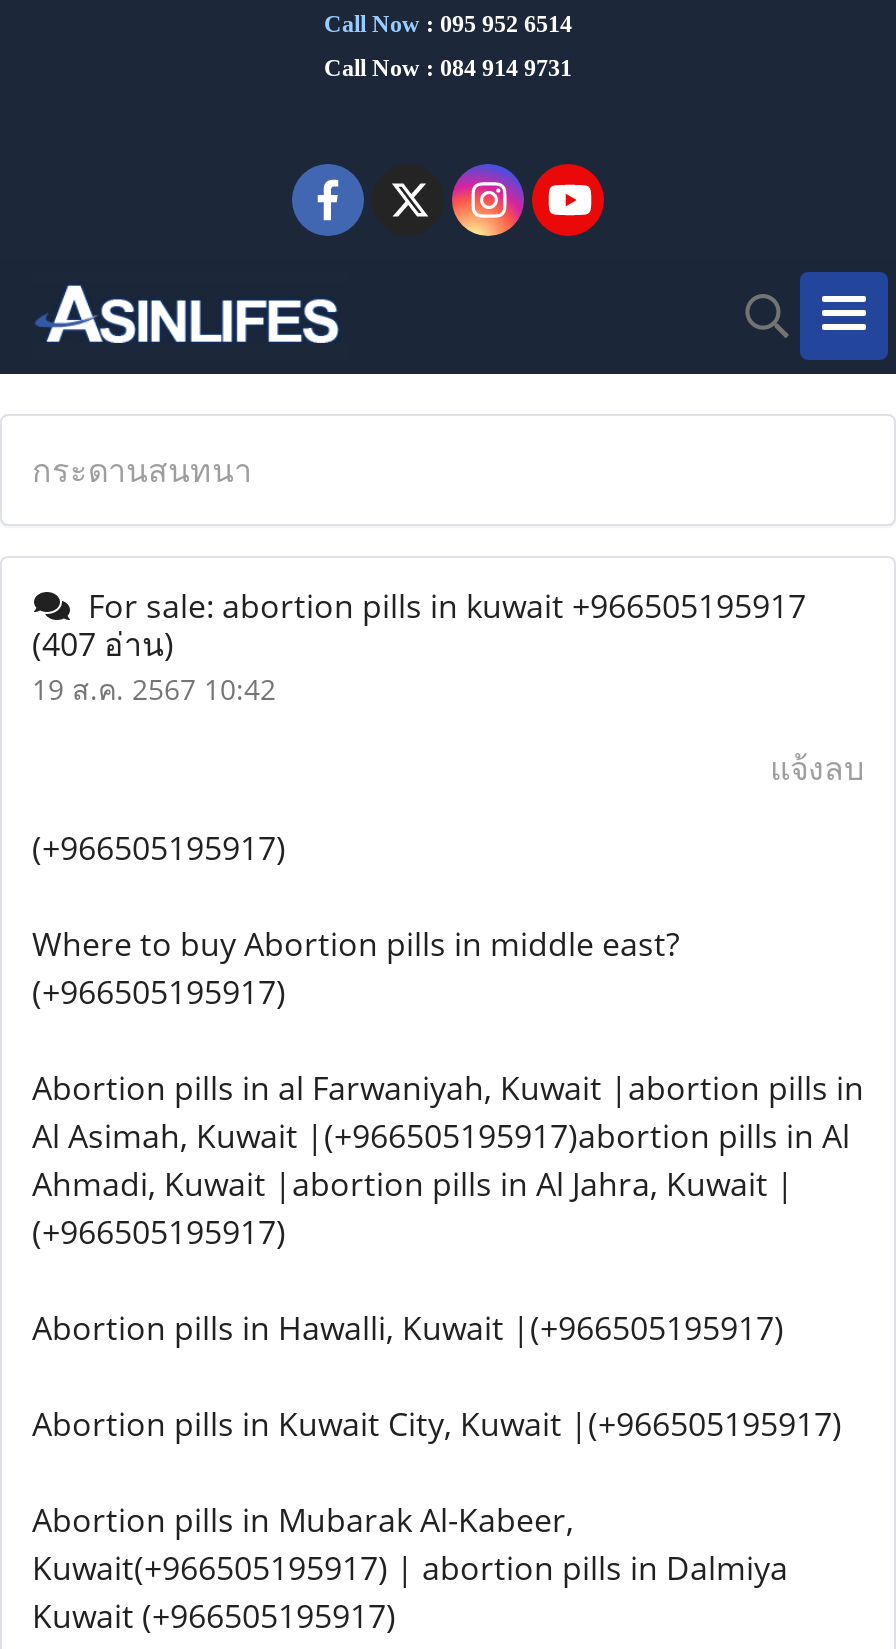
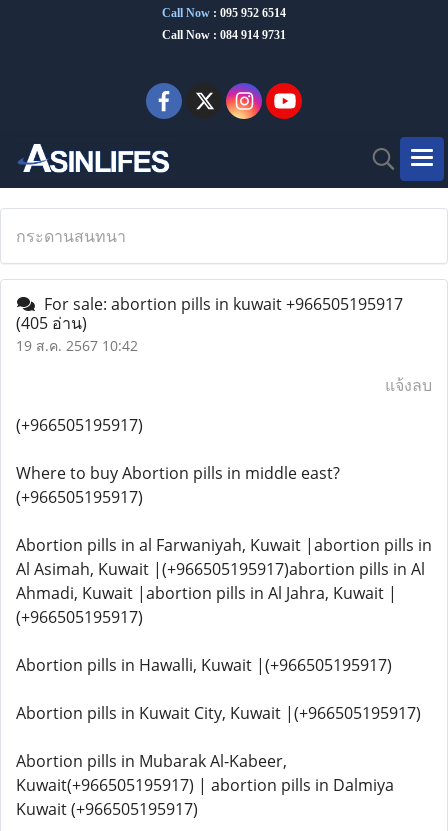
- (407 อ่าน)
+ (405 อ่าน)
